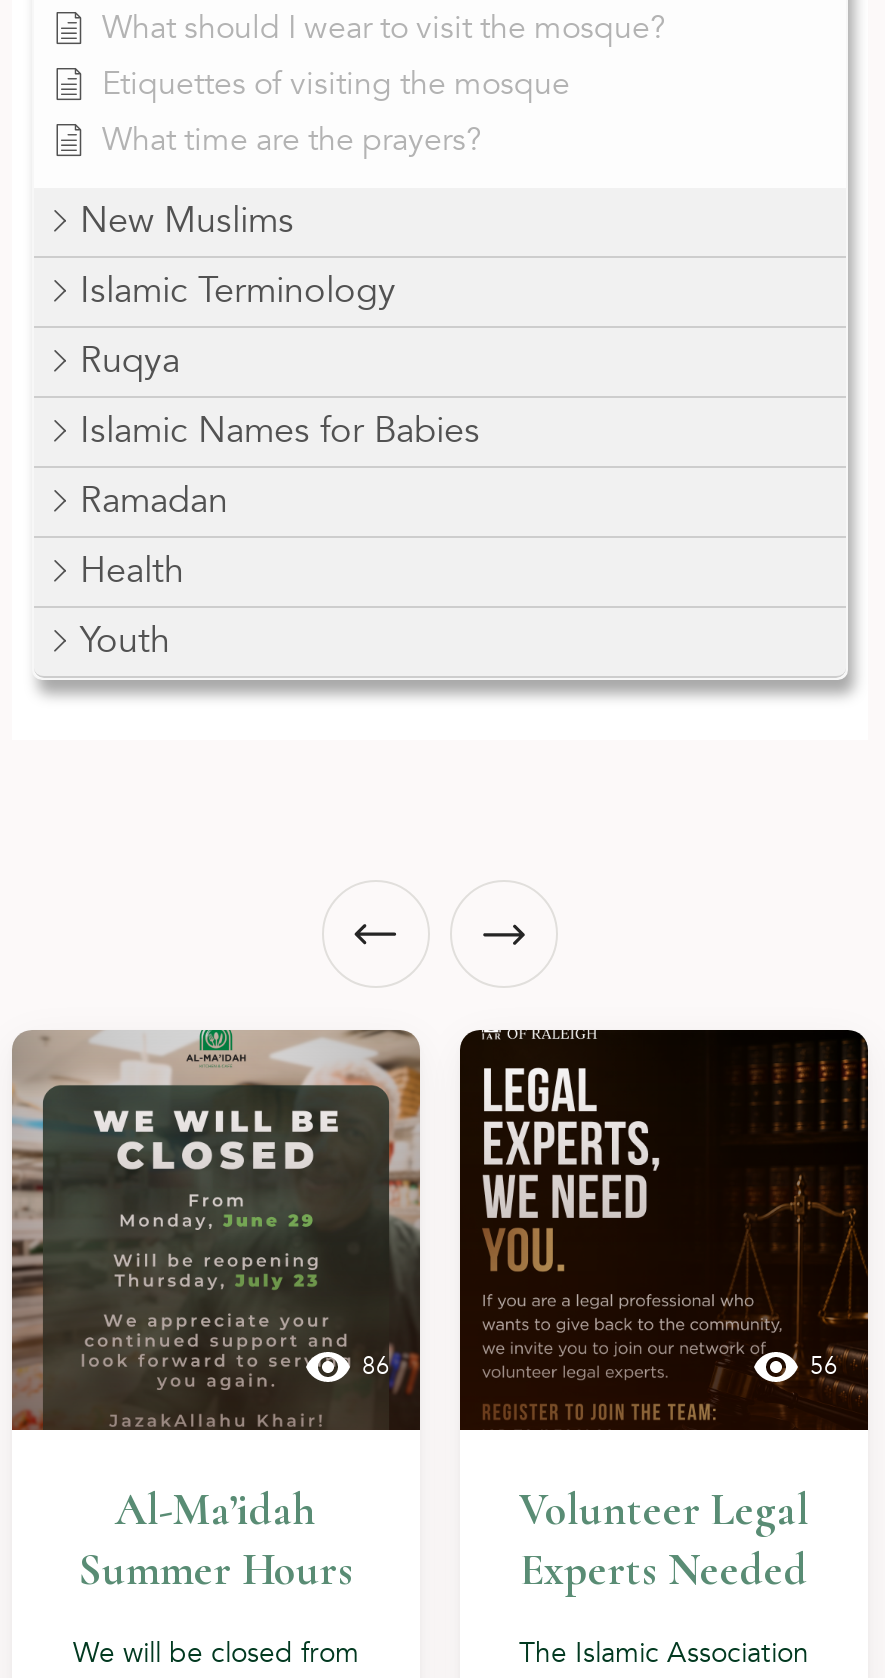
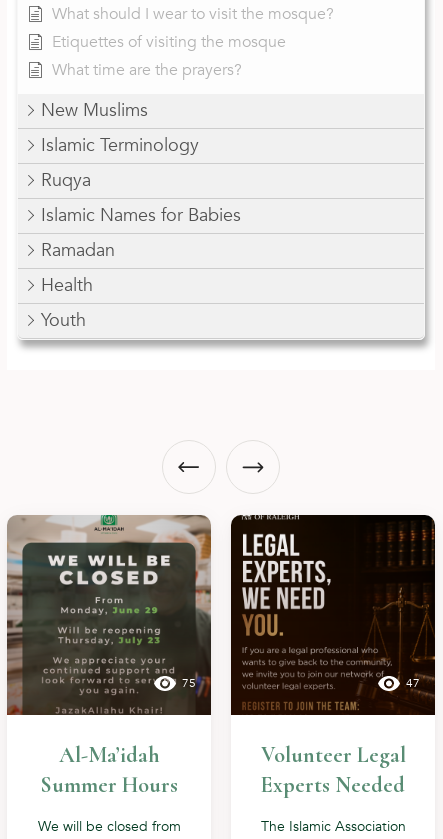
- 86
+ 75

- 56
+ 47
